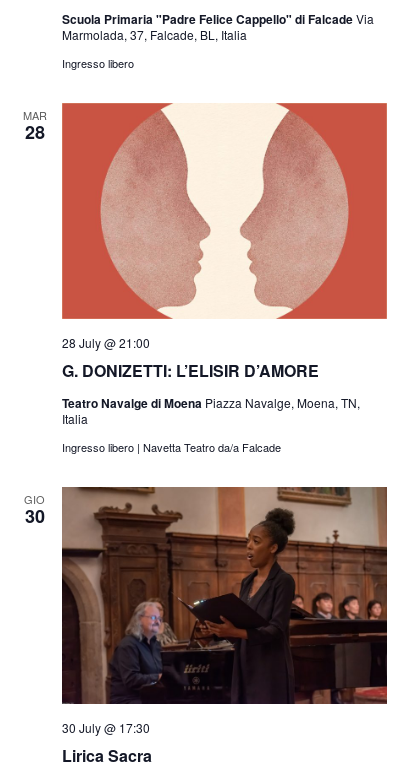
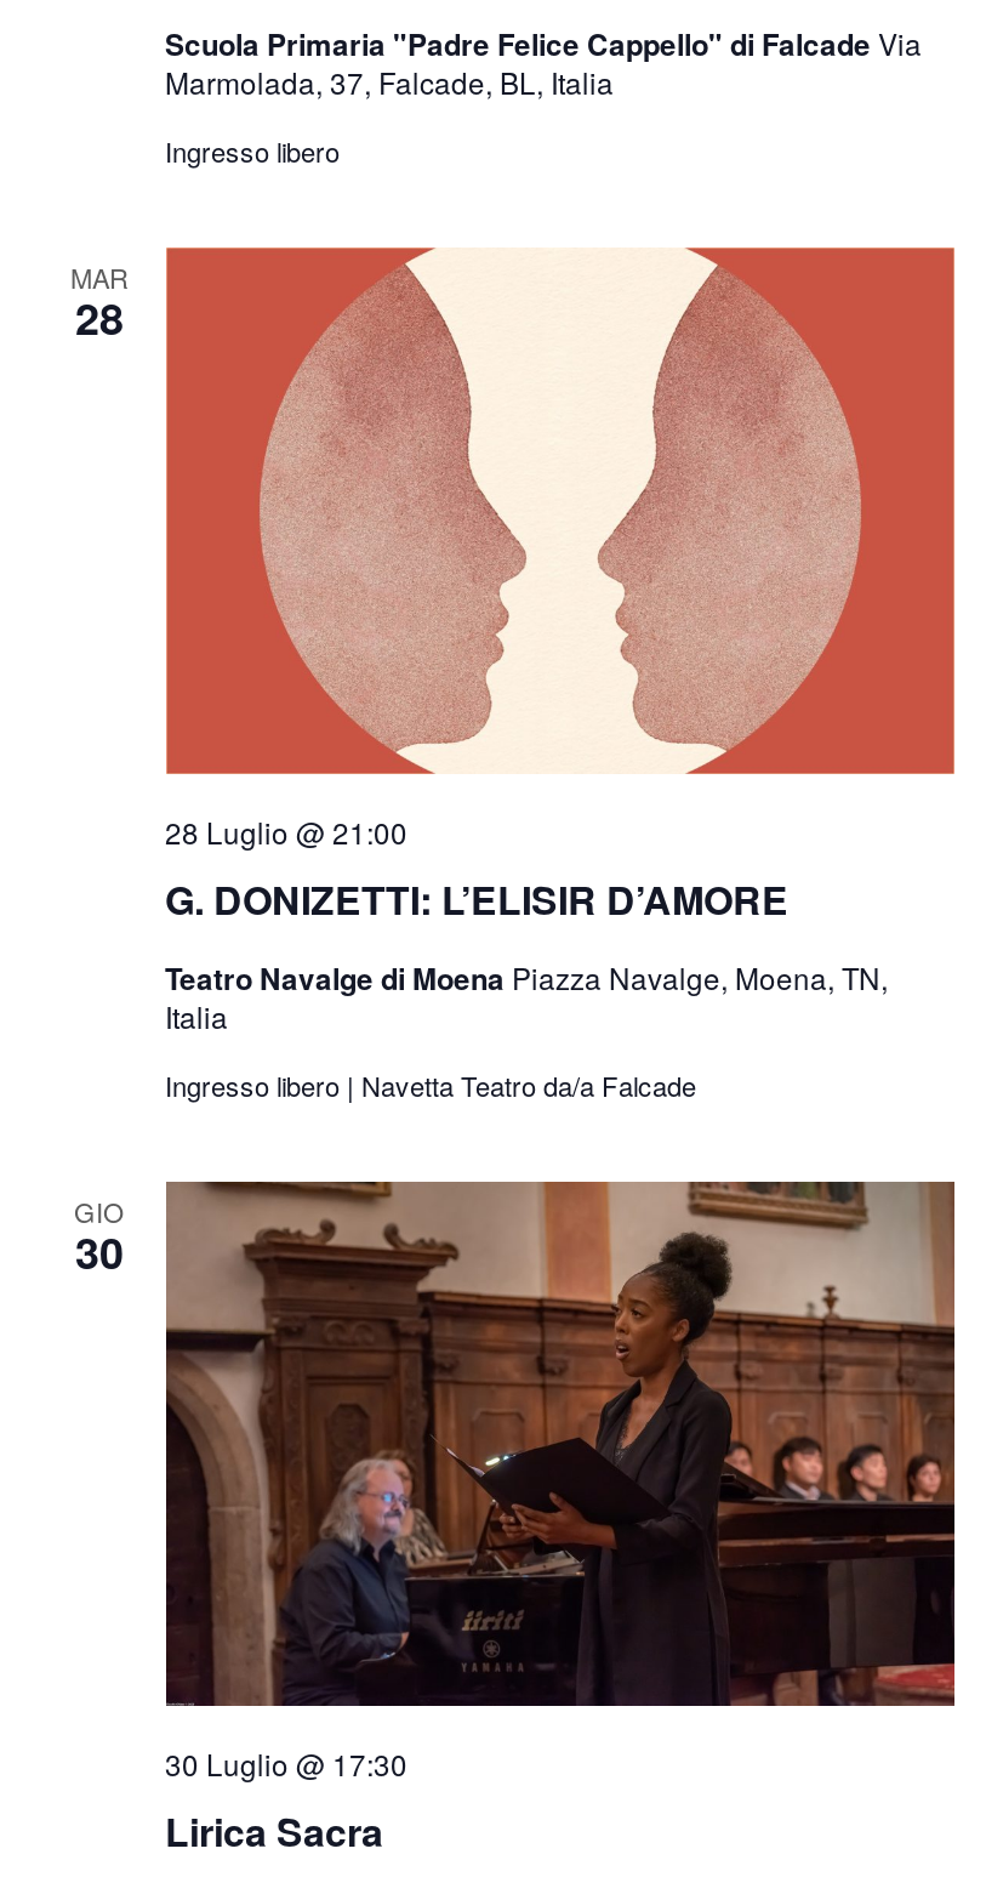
- 28 July @ 21:00
+ 28 Luglio @ 21:00

- 30 July @ 17:30
+ 30 Luglio @ 17:30
